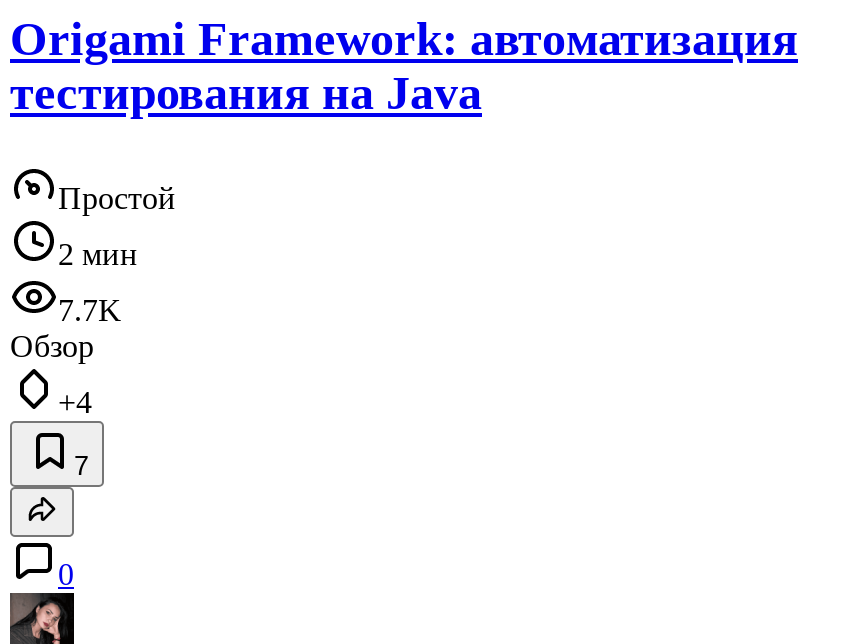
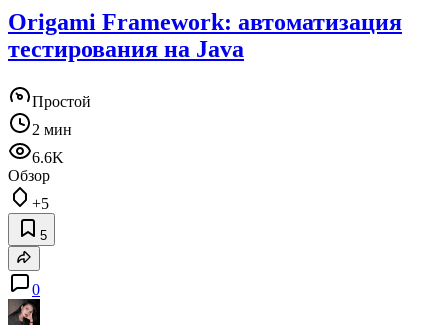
- 7.7K
+ 6.6K

- +4
+ +5

- 7
+ 5
